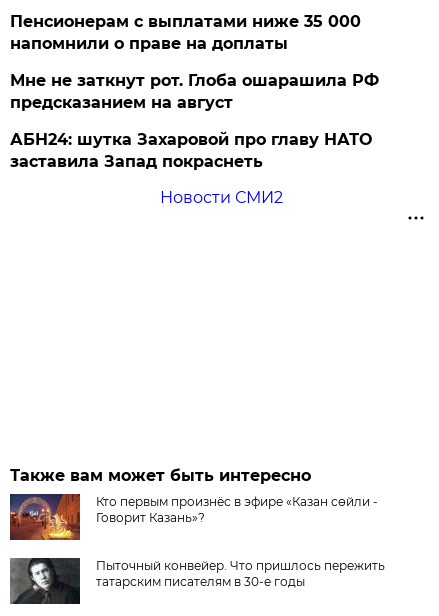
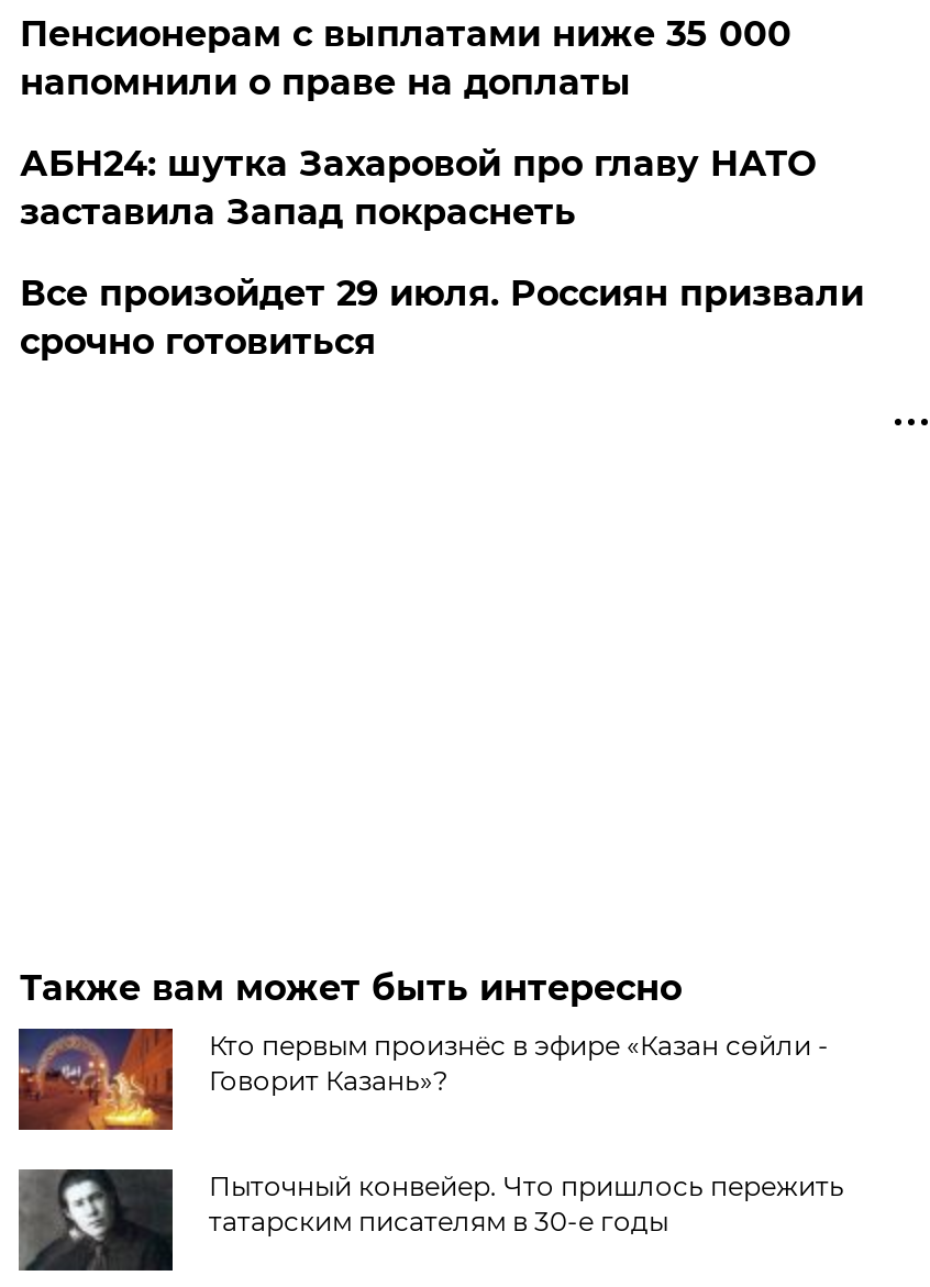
- Мне не заткнут рот. Глоба ошарашила РФ
- предсказанием на август

moved up: АБН24: шутка Захаровой про главу НАТО | заставила Запад покраснеть

- Новости СМИ2
+ Все произойдет 29 июля. Россиян призвали
+ срочно готовиться
